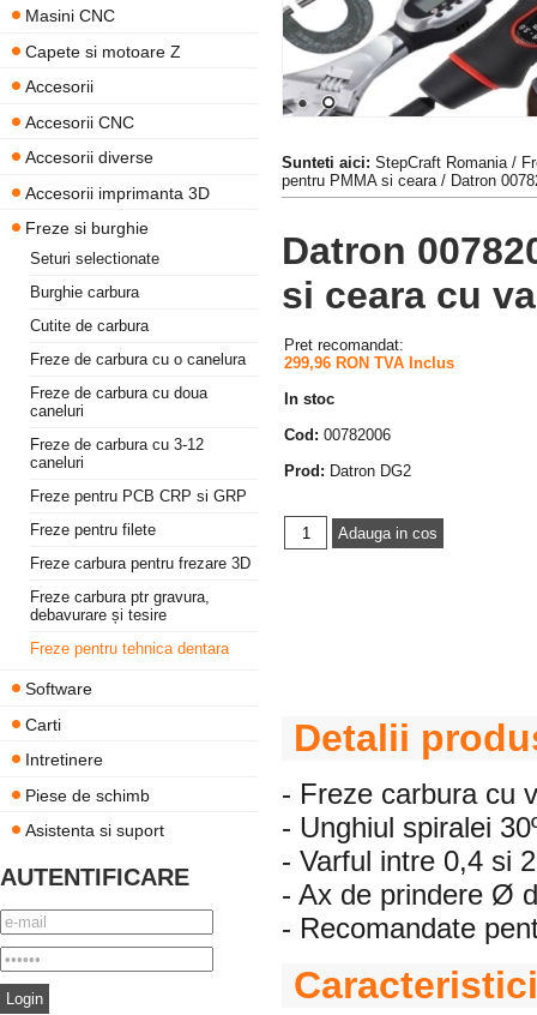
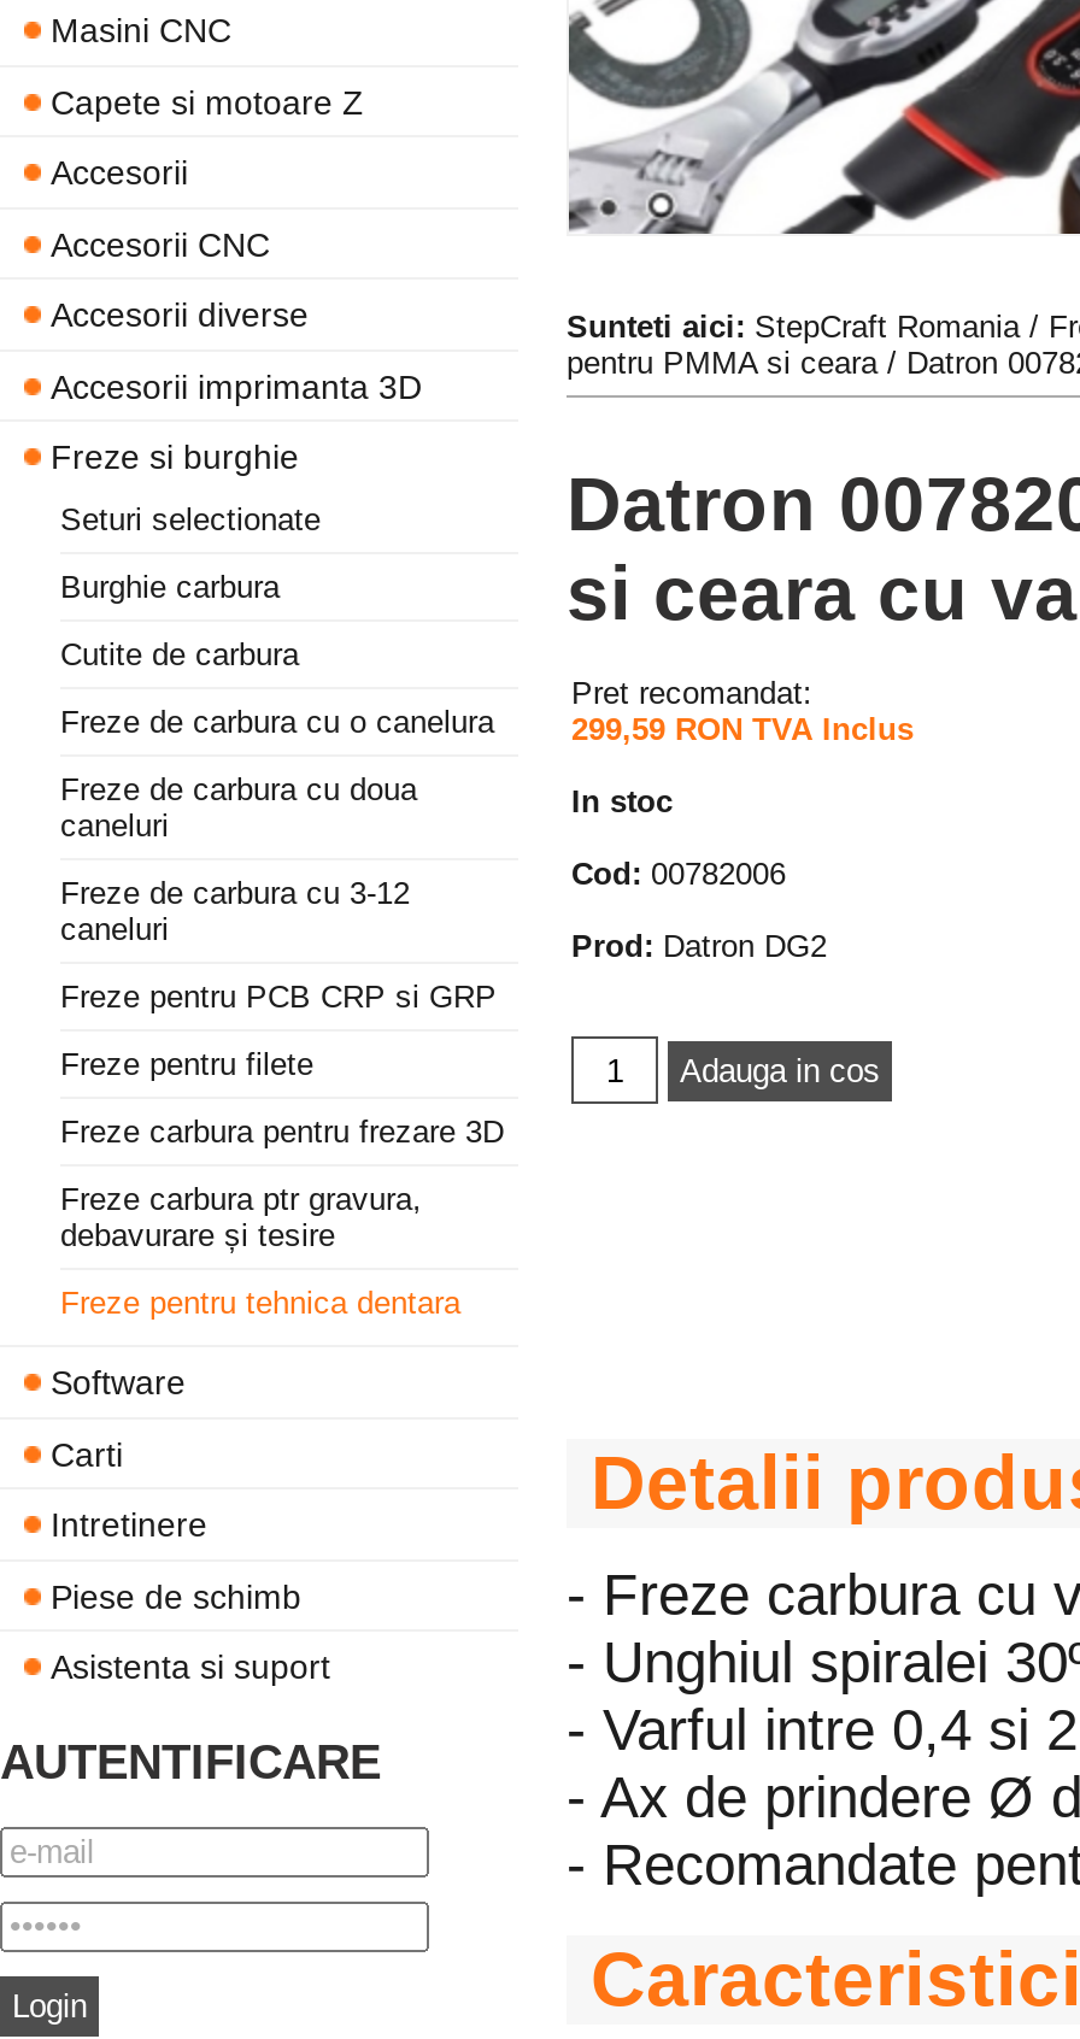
- 299,96 RON TVA Inclus
+ 299,59 RON TVA Inclus
